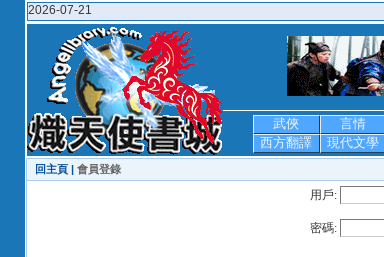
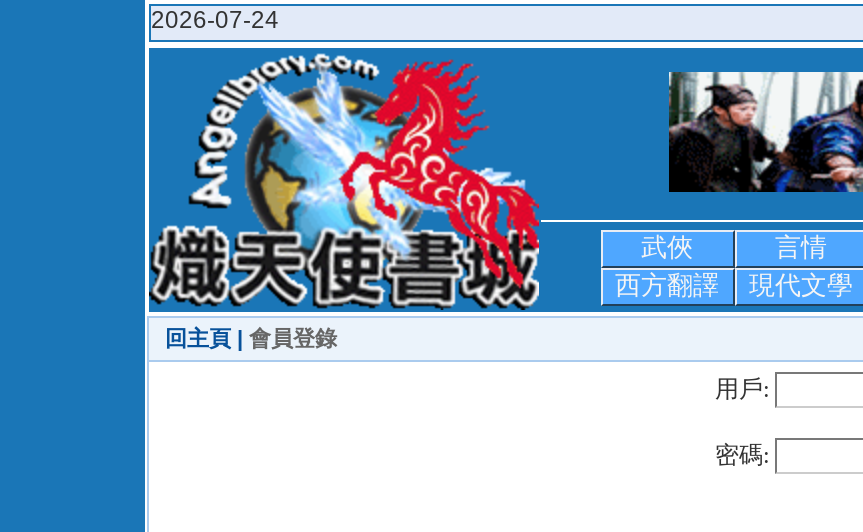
- 2026-07-21
+ 2026-07-24
